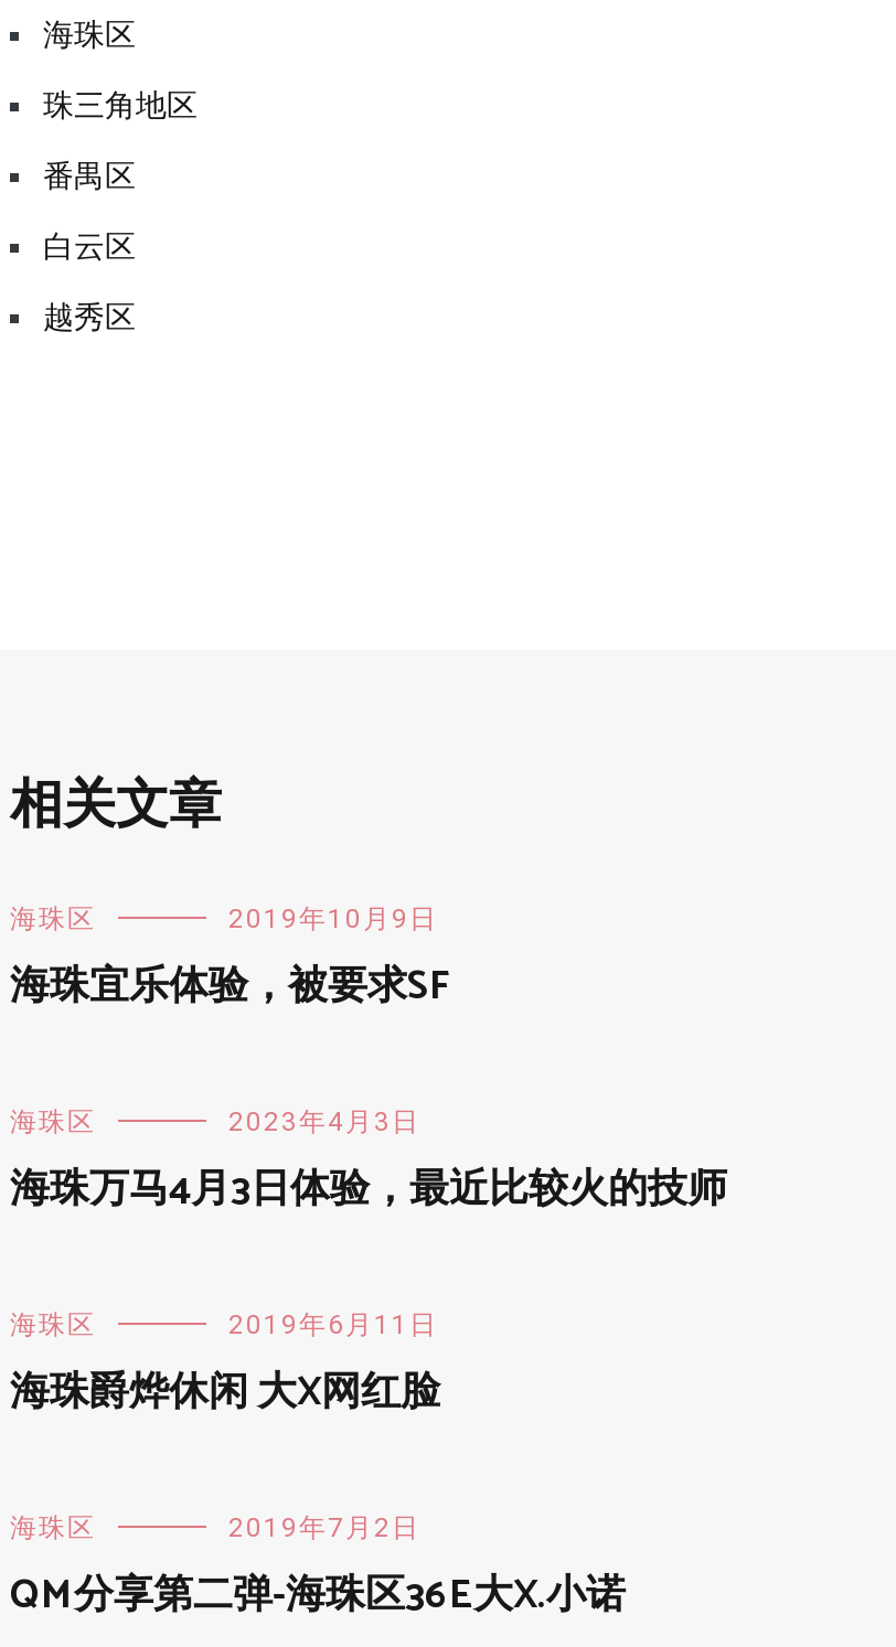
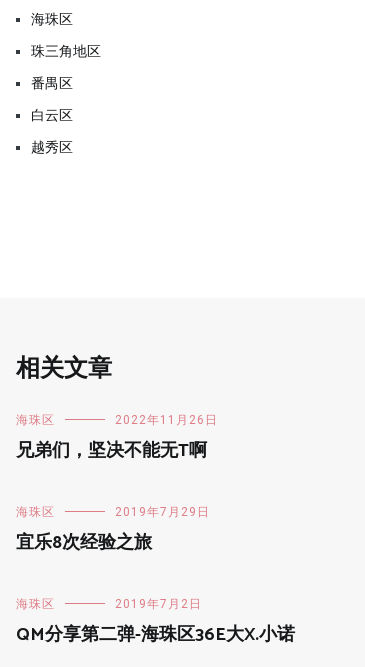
- 2019年10月9日
- 海珠宜乐体验，被要求SF
+ 2022年11月26日
+ 兄弟们，坚决不能无T啊

- 2023年4月3日
- 海珠万马4月3日体验，最近比较火的技师
- 海珠区
- 2019年6月11日
- 海珠爵烨休闲 大X网红脸
+ 2019年7月29日
+ 宜乐8次经验之旅
